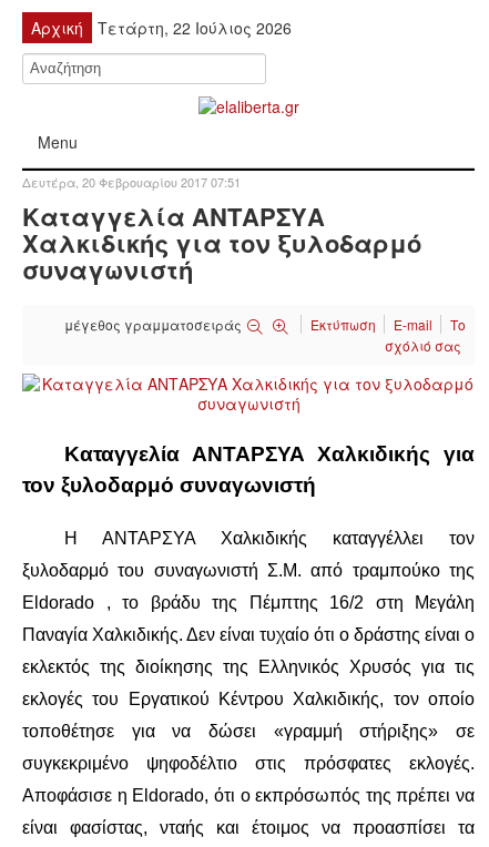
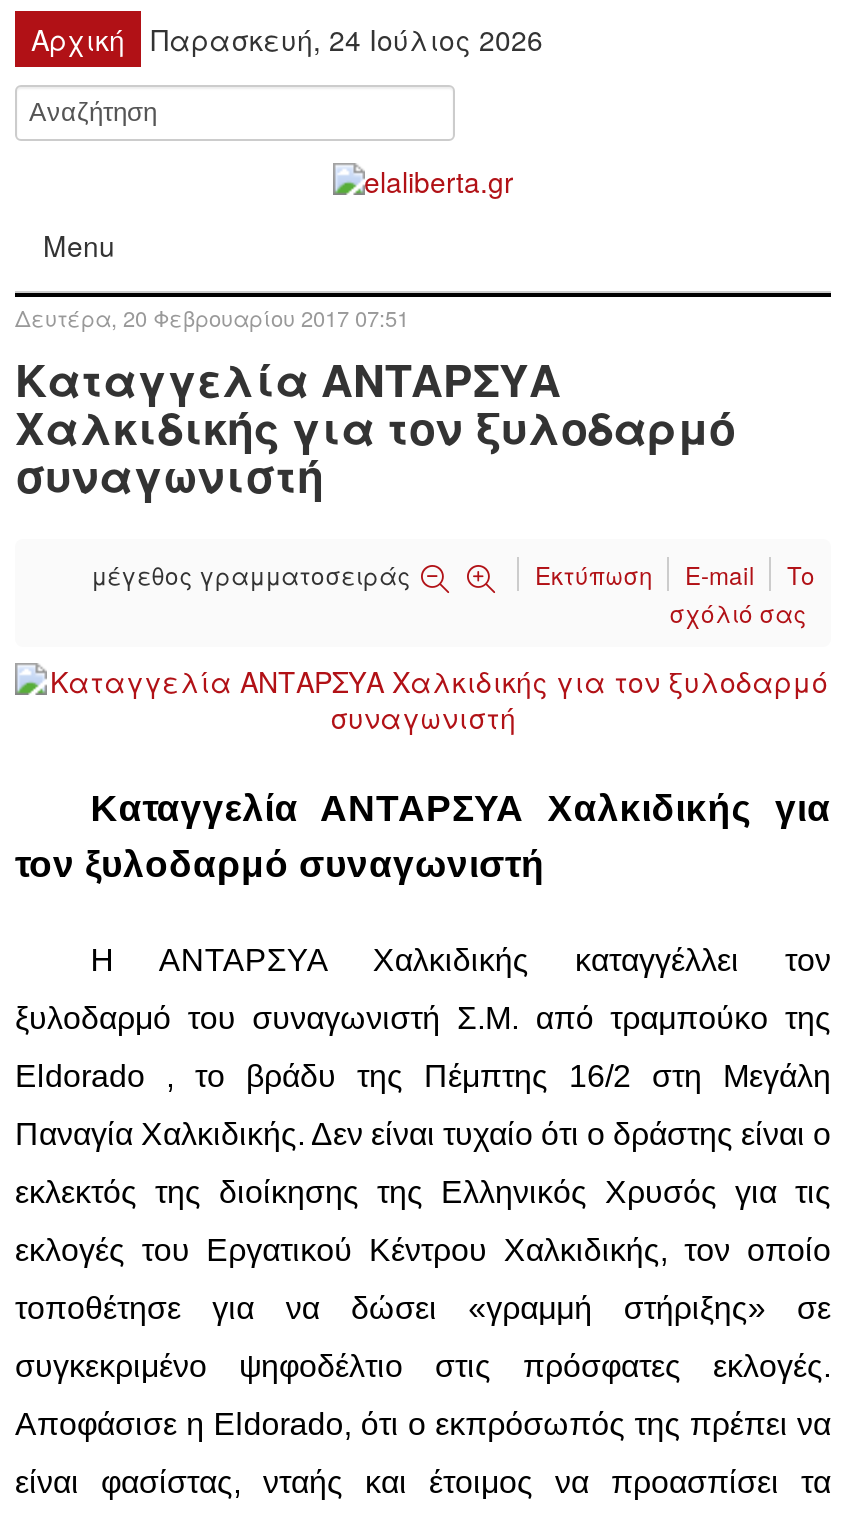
- Τετάρτη, 22 Ιούλιος 2026
+ Παρασκευή, 24 Ιούλιος 2026
